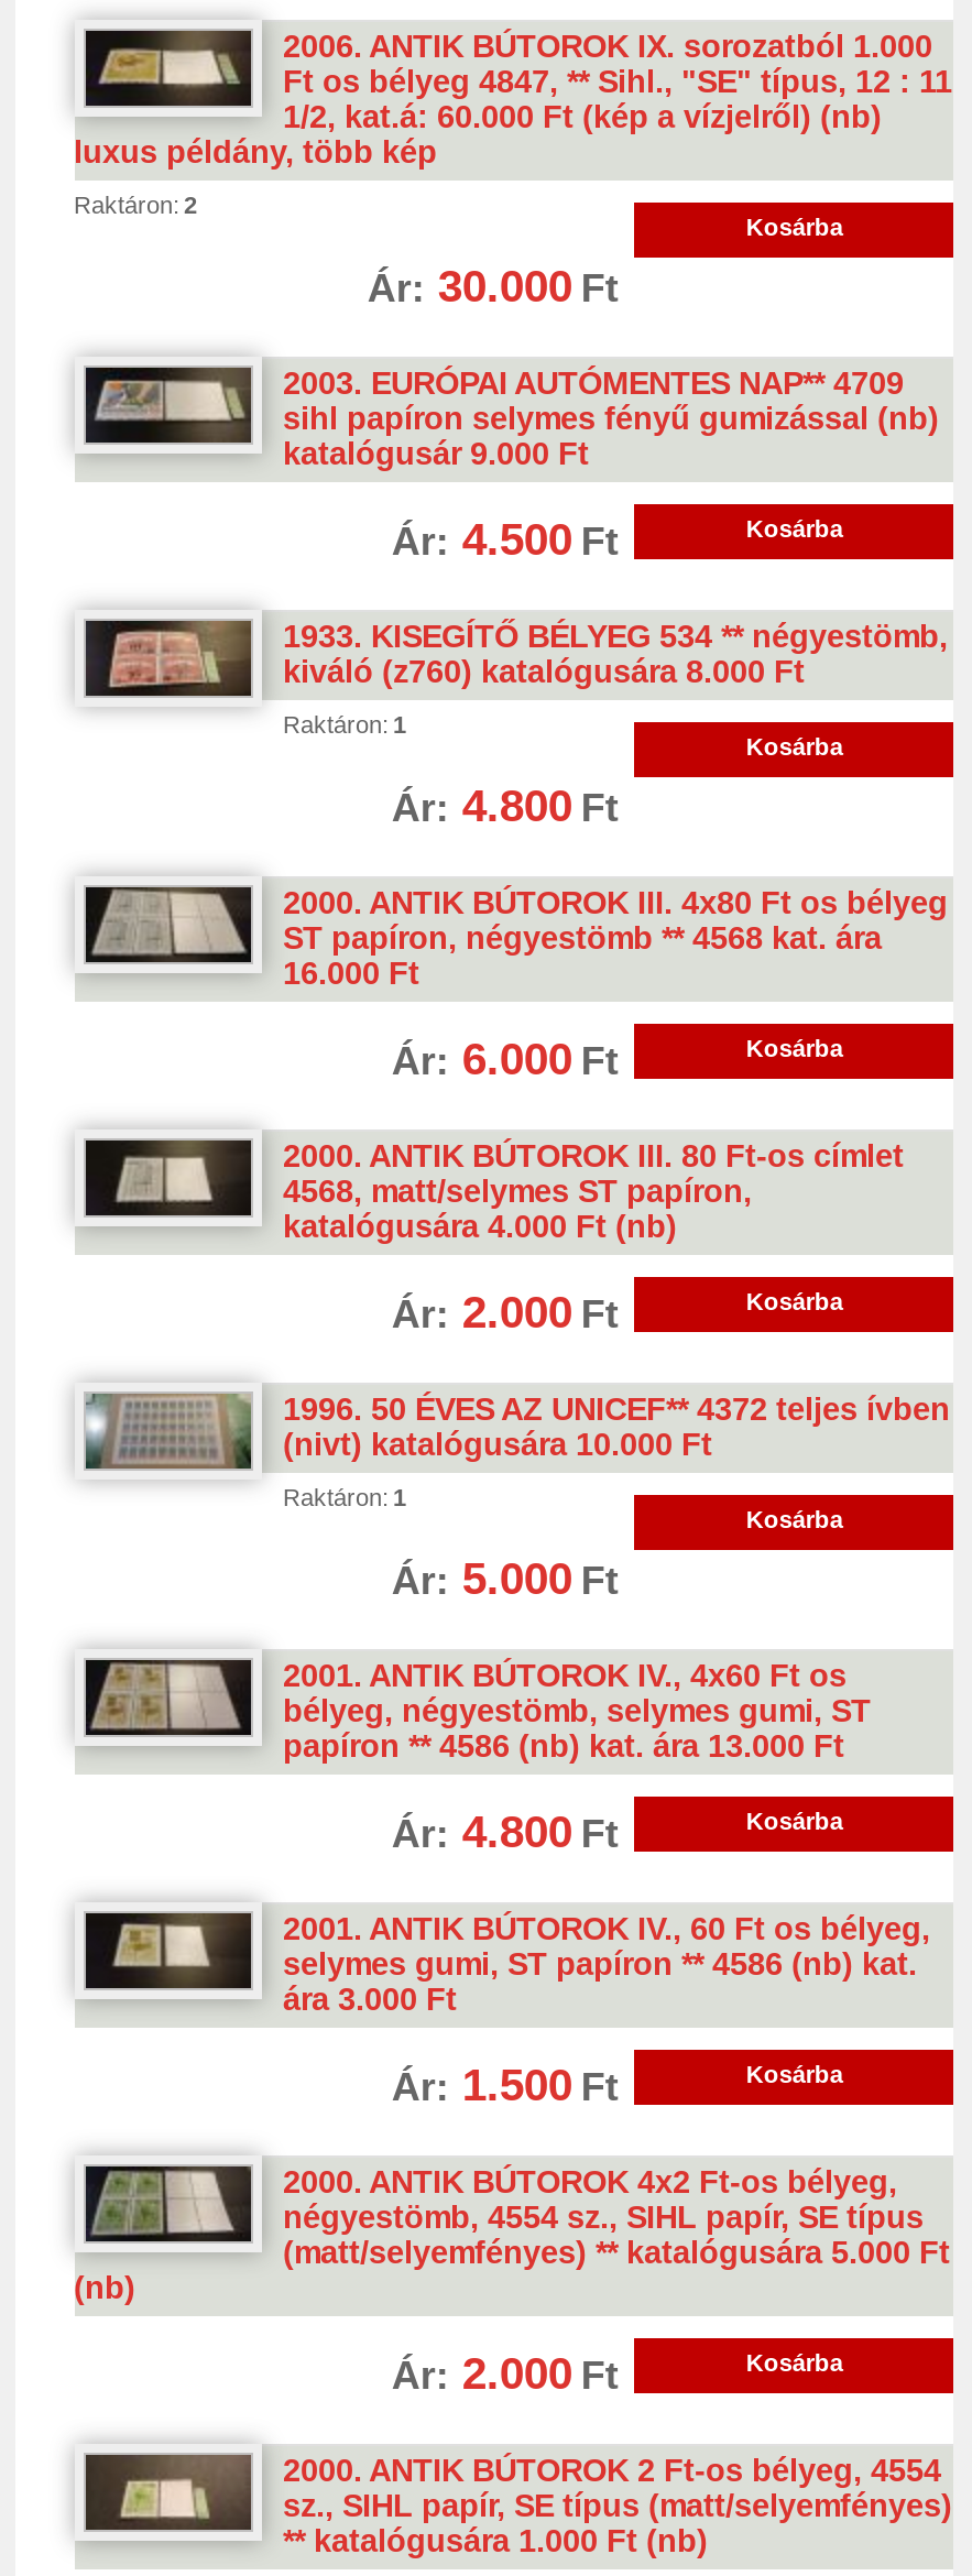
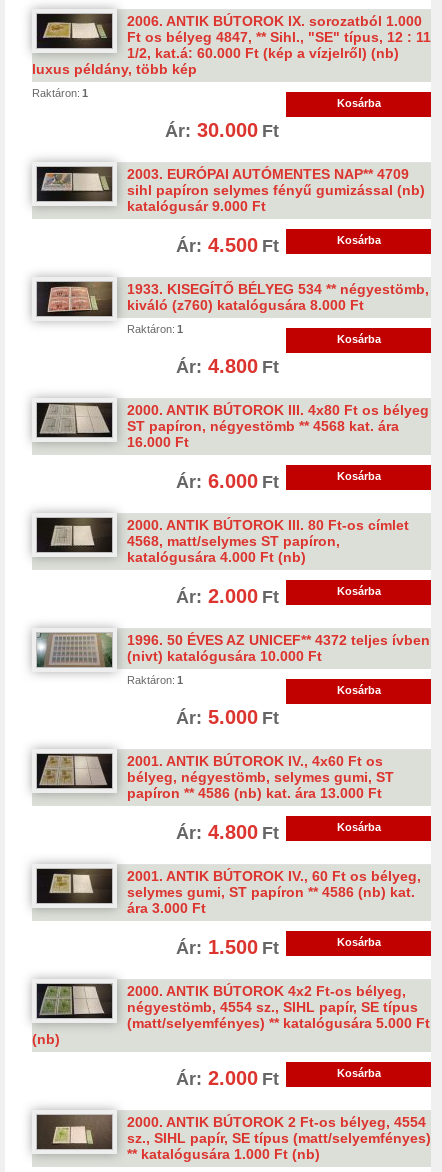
- Raktáron: 2
+ Raktáron: 1
